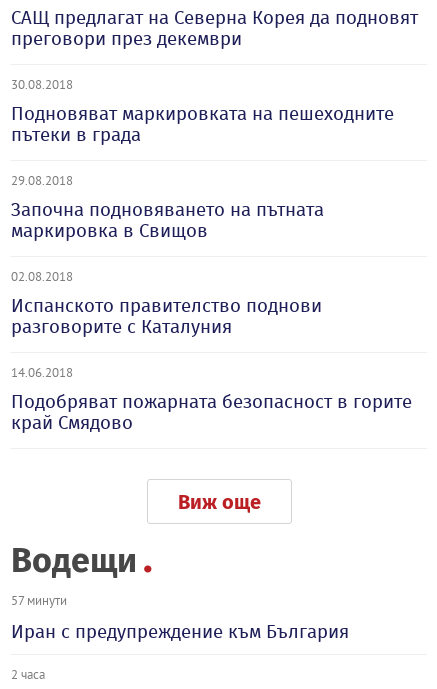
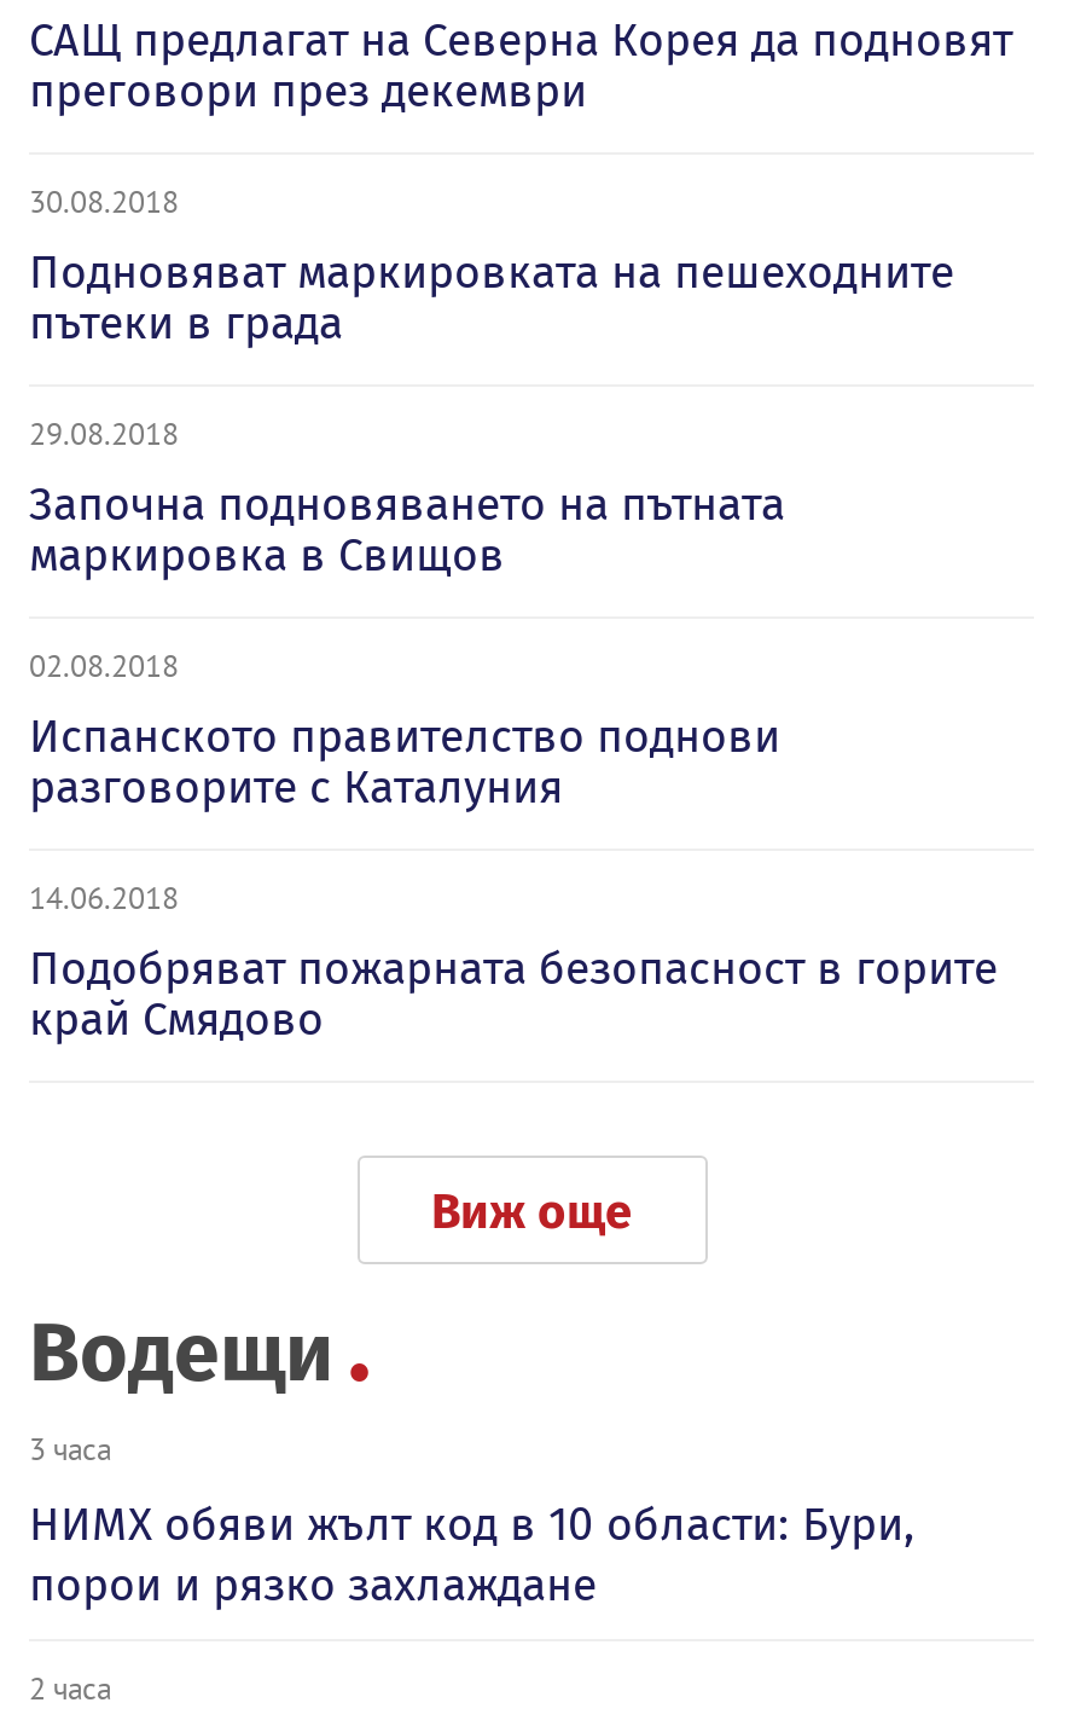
- 57 минути
+ 3 часа

- Иран с предупреждение към България
+ НИМХ обяви жълт код в 10 области: Бури,
+ порои и рязко захлаждане
